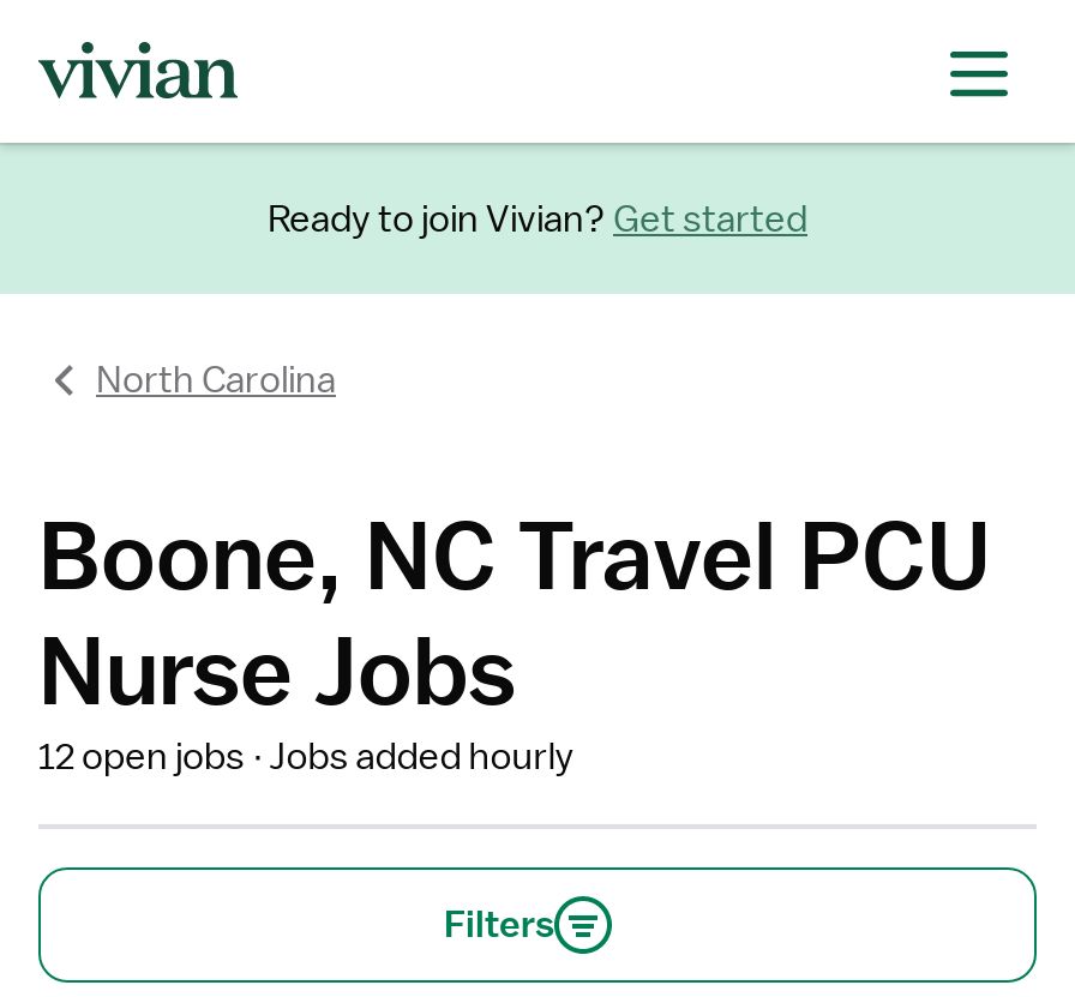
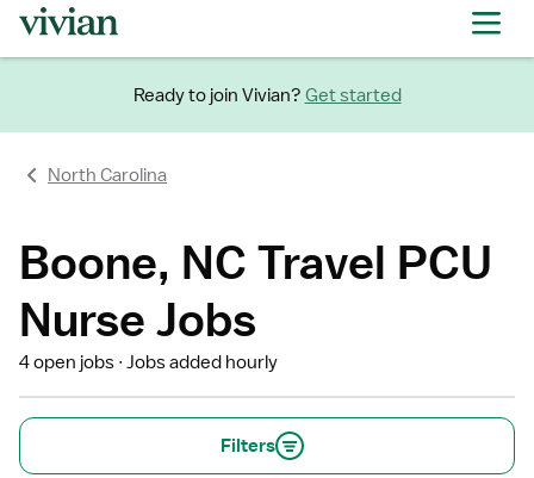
- 12 open jobs Jobs added hourly
+ 4 open jobs Jobs added hourly
